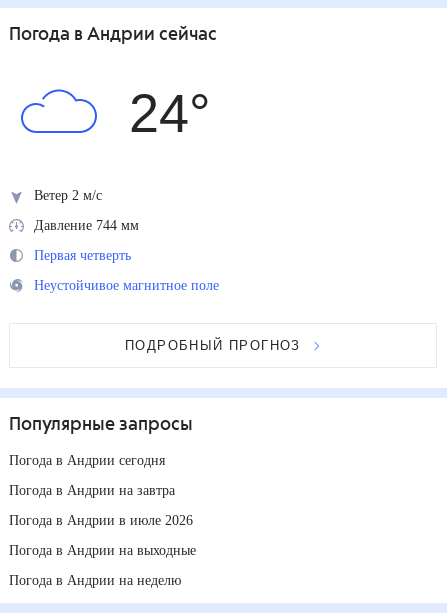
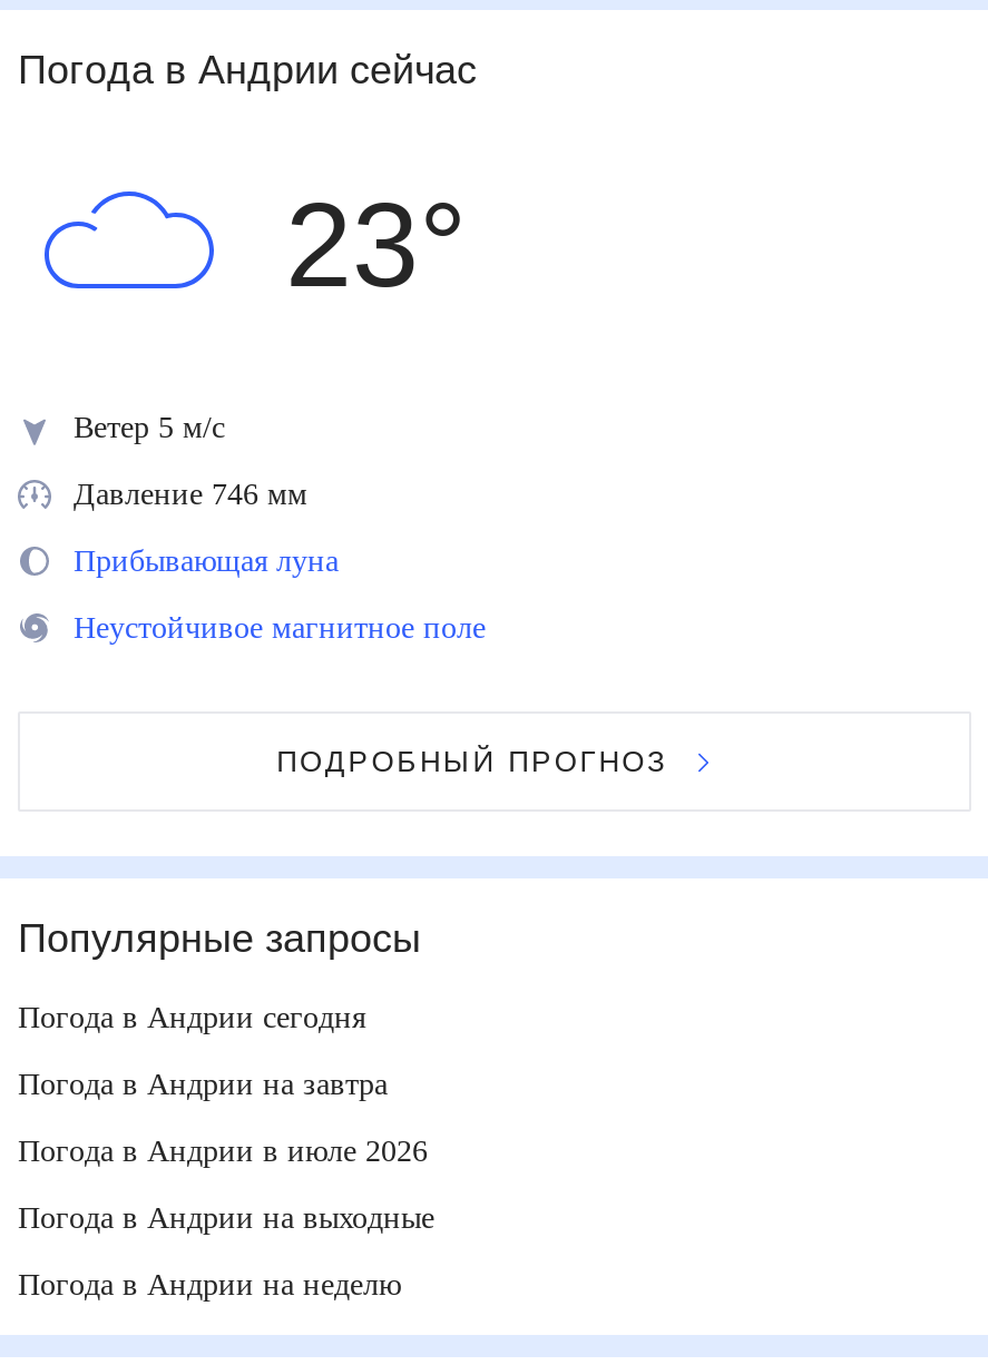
- 24°
+ 23°

- Ветер 2 м/с
+ Ветер 5 м/с

- Давление 744 мм
+ Давление 746 мм

- Первая четверть
+ Прибывающая луна
